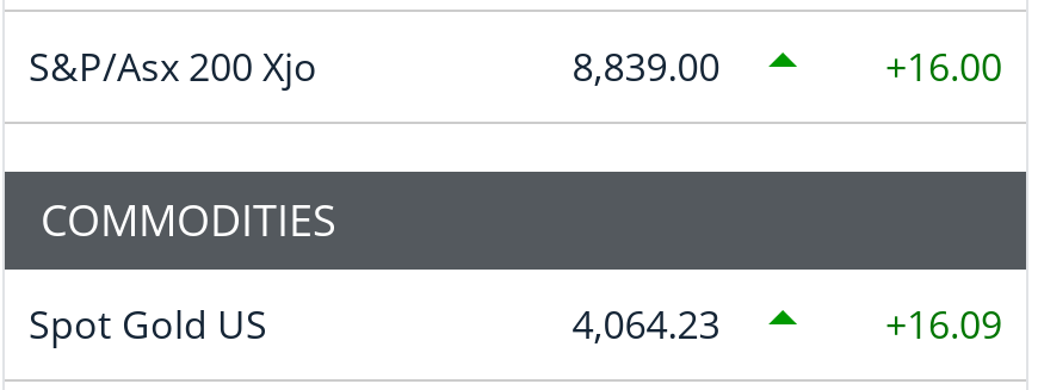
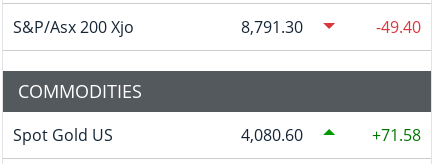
- 8,839.00
+ 8,791.30

- 16.00
+ -49.40

- 4,064.23
+ 4,080.60

- 16.09
+ 71.58
